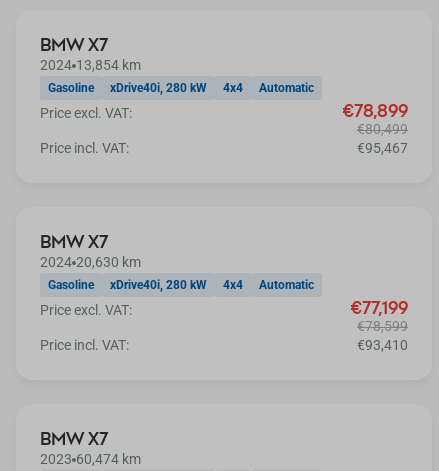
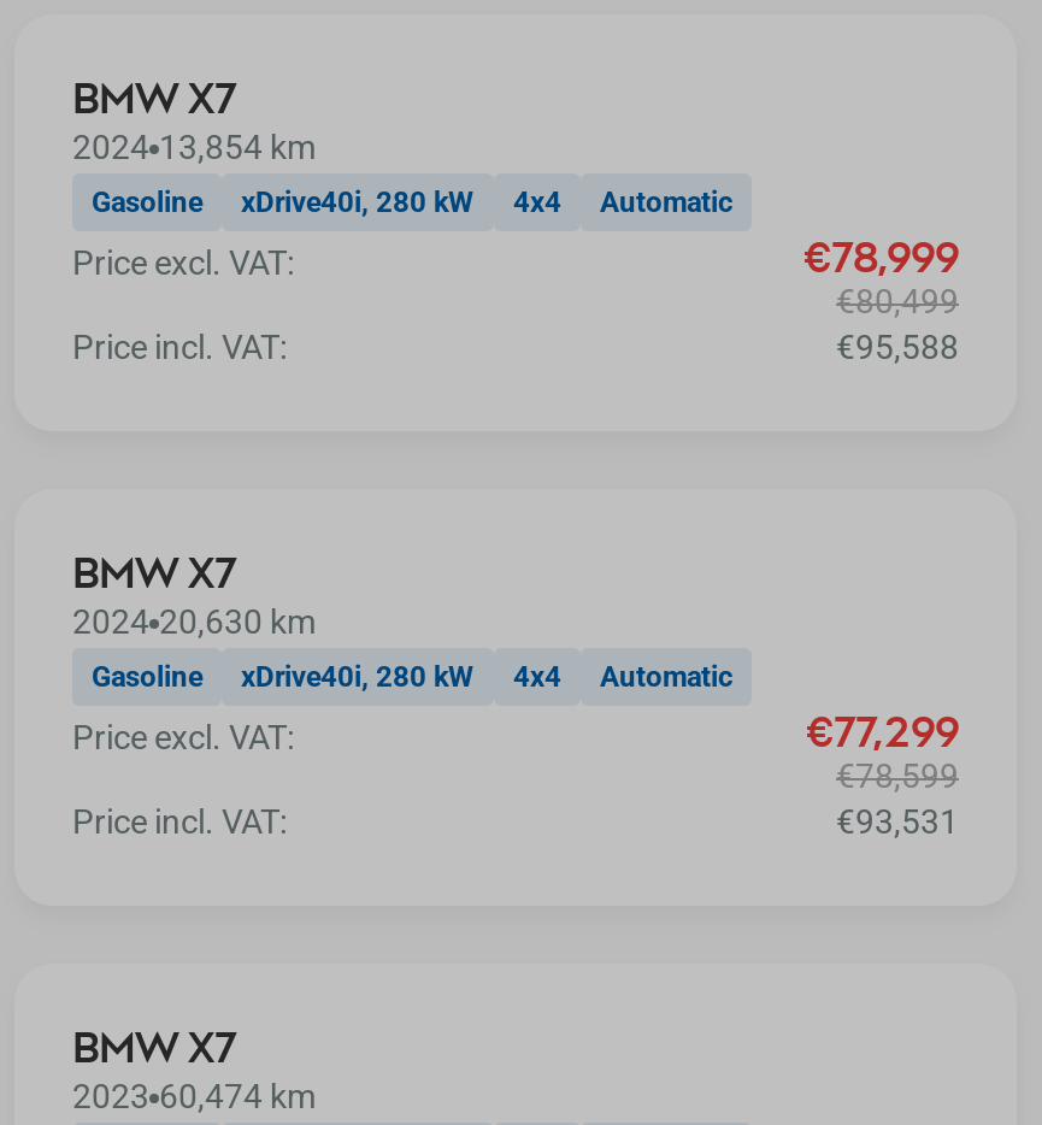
- €78,899
+ €78,999

- €95,467
+ €95,588

- €77,199
+ €77,299

- €93,410
+ €93,531
